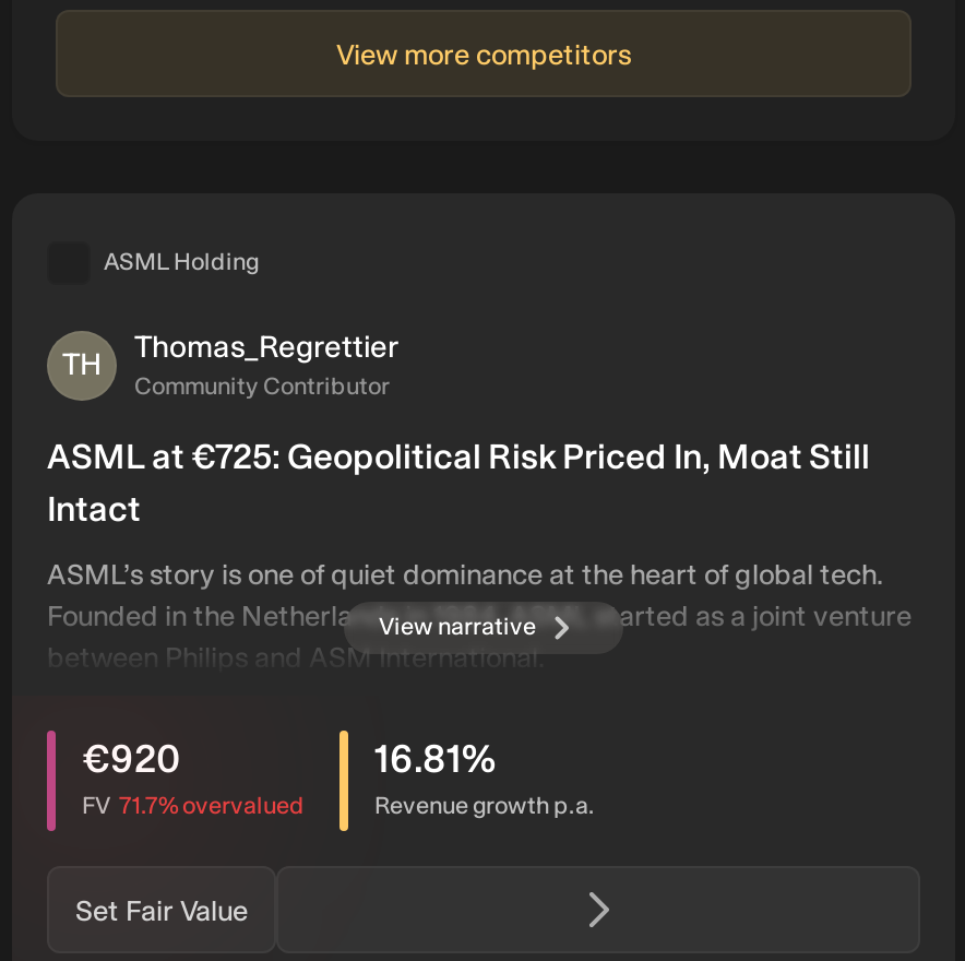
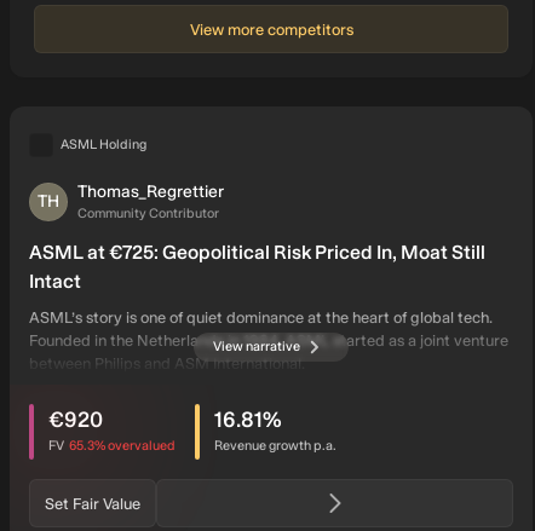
- FV 71.7% overvalued
+ FV 65.3% overvalued
